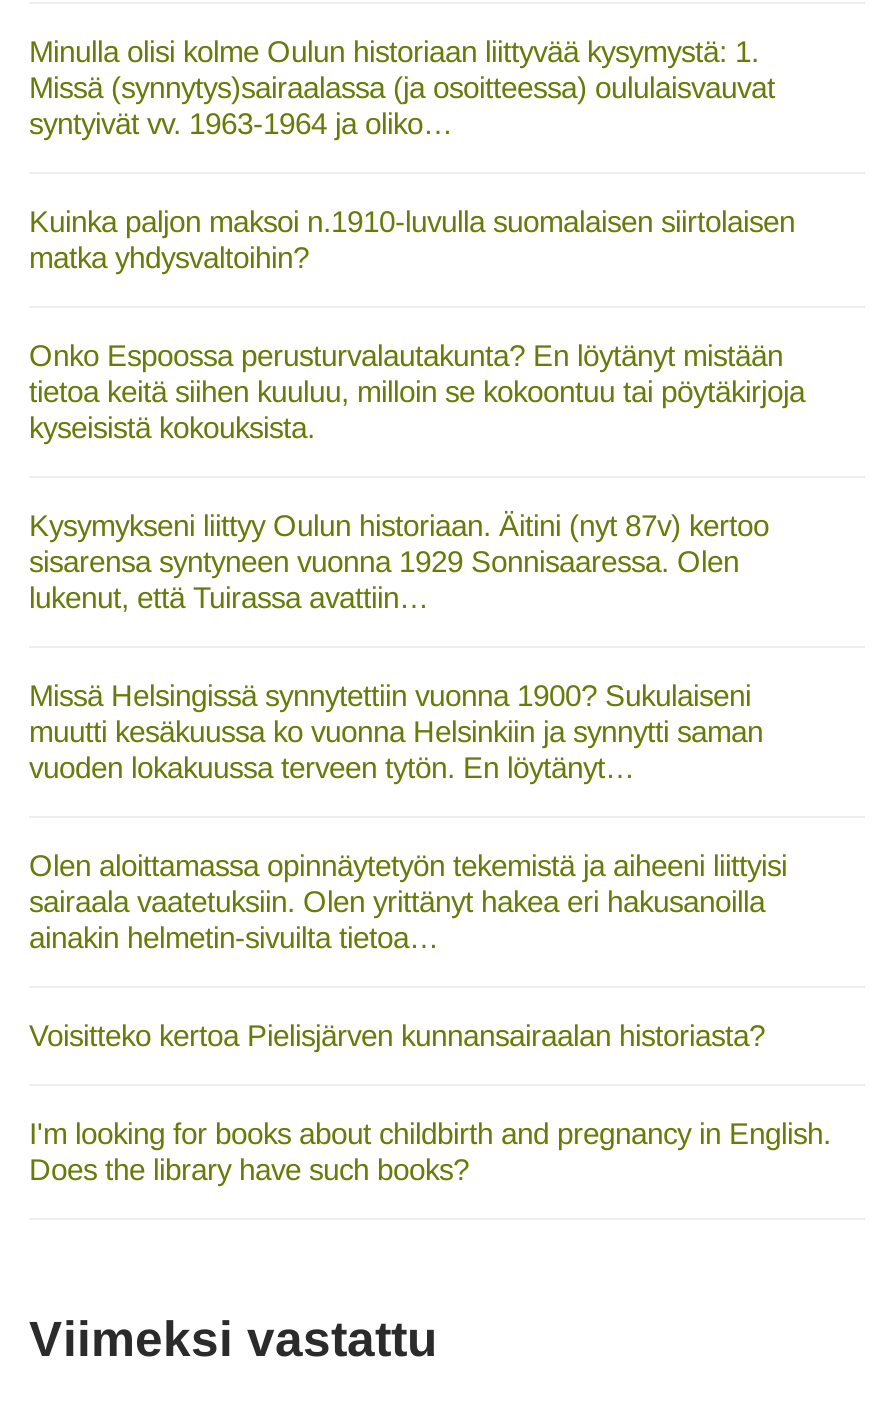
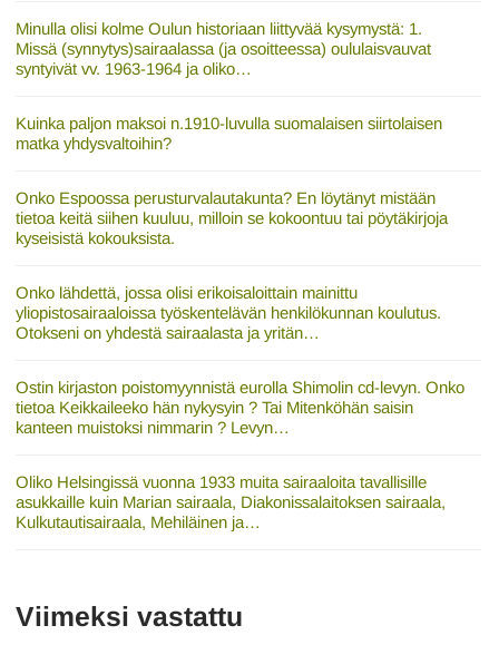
- Kysymykseni liittyy Oulun historiaan. Äitini (nyt 87v) kertoo
- sisarensa syntyneen vuonna 1929 Sonnisaaressa. Olen
- lukenut, että Tuirassa avattiin…
- Missä Helsingissä synnytettiin vuonna 1900? Sukulaiseni
- muutti kesäkuussa ko vuonna Helsinkiin ja synnytti saman
- vuoden lokakuussa terveen tytön. En löytänyt…
- Olen aloittamassa opinnäytetyön tekemistä ja aiheeni liittyisi
- sairaala vaatetuksiin. Olen yrittänyt hakea eri hakusanoilla
- ainakin helmetin-sivuilta tietoa…
- Voisitteko kertoa Pielisjärven kunnansairaalan historiasta?
- I'm looking for books about childbirth and pregnancy in English.
- Does the library have such books?
+ Onko lähdettä, jossa olisi erikoisaloittain mainittu
+ yliopistosairaaloissa työskentelävän henkilökunnan koulutus.
+ Otokseni on yhdestä sairaalasta ja yritän…
+ Ostin kirjaston poistomyynnistä eurolla Shimolin cd-levyn. Onko
+ tietoa Keikkaileeko hän nykysyin ? Tai Mitenköhän saisin
+ kanteen muistoksi nimmarin ? Levyn…
+ Oliko Helsingissä vuonna 1933 muita sairaaloita tavallisille
+ asukkaille kuin Marian sairaala, Diakonissalaitoksen sairaala,
+ Kulkutautisairaala, Mehiläinen ja…
